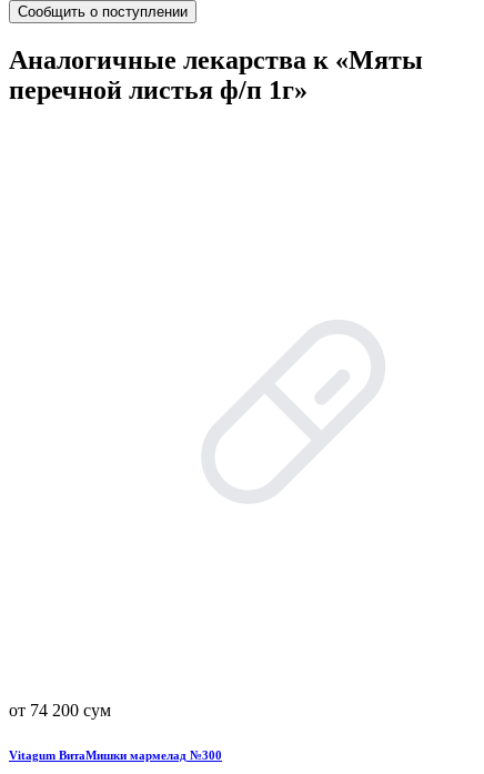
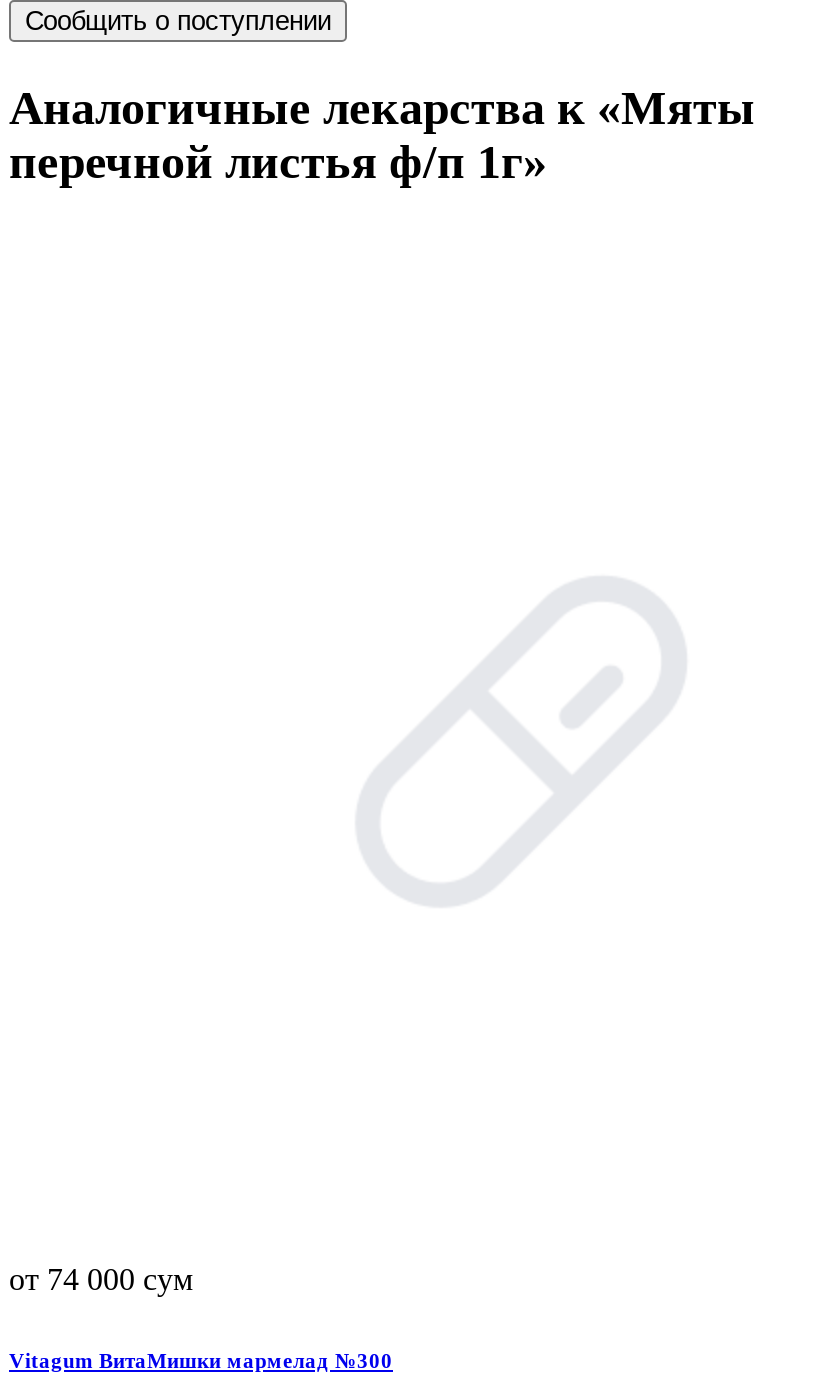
- от 74 200 сум
+ от 74 000 сум
